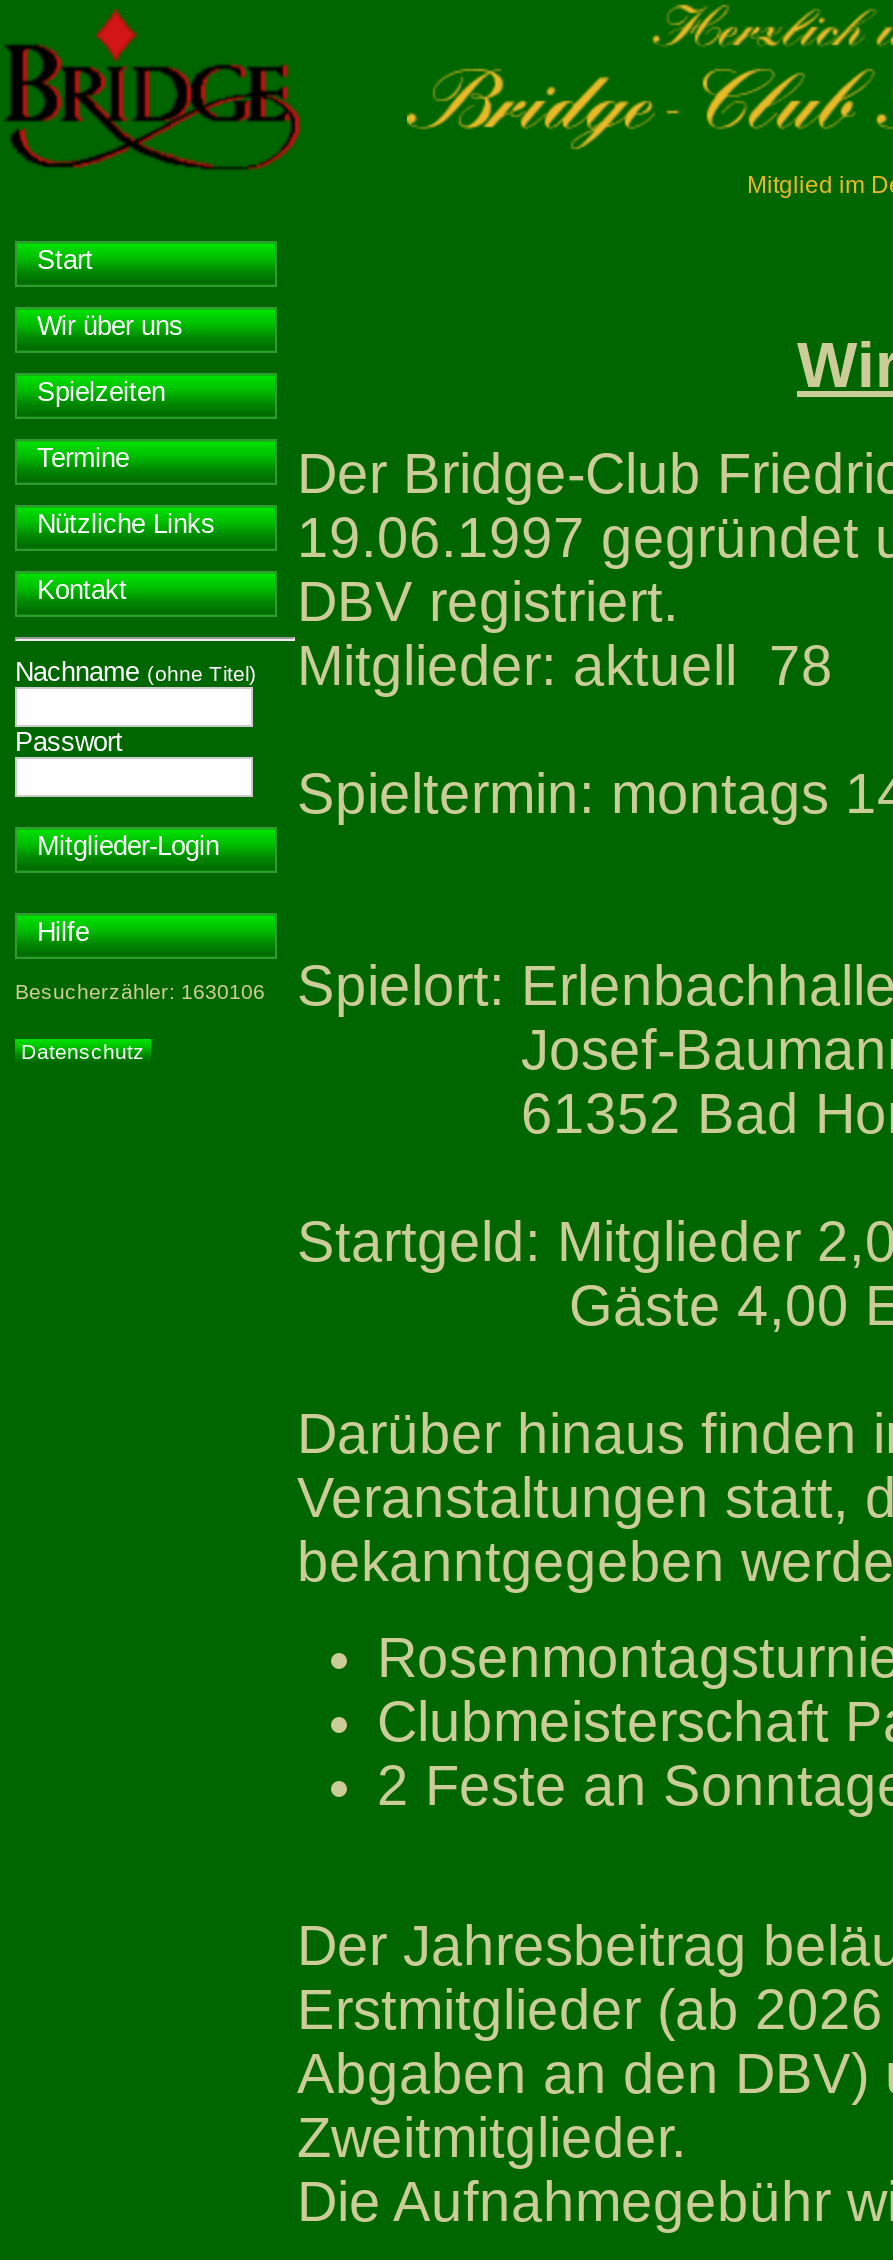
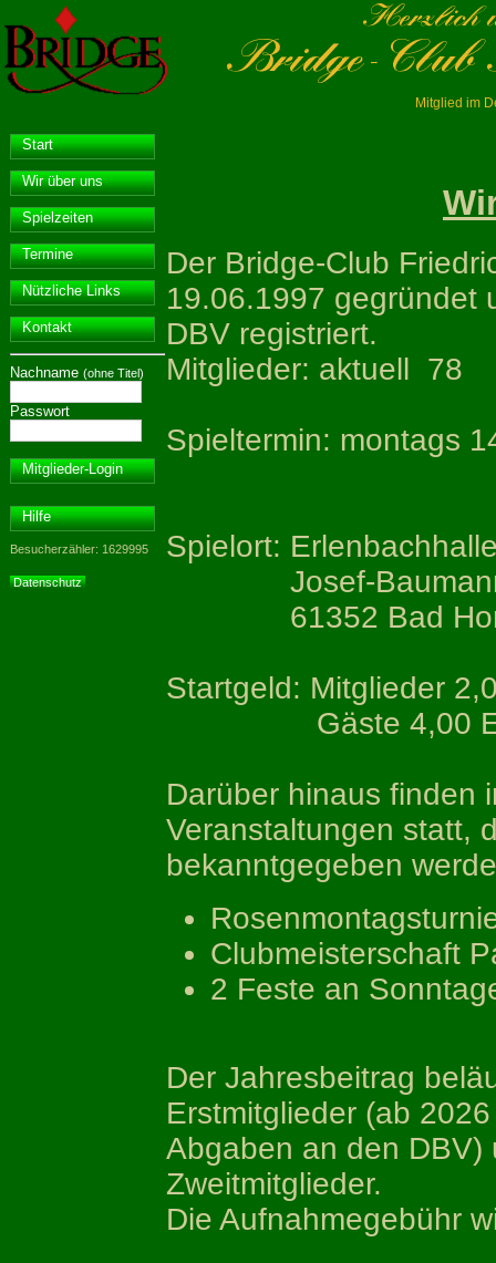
- Besucherzähler: 1630106
+ Besucherzähler: 1629995
